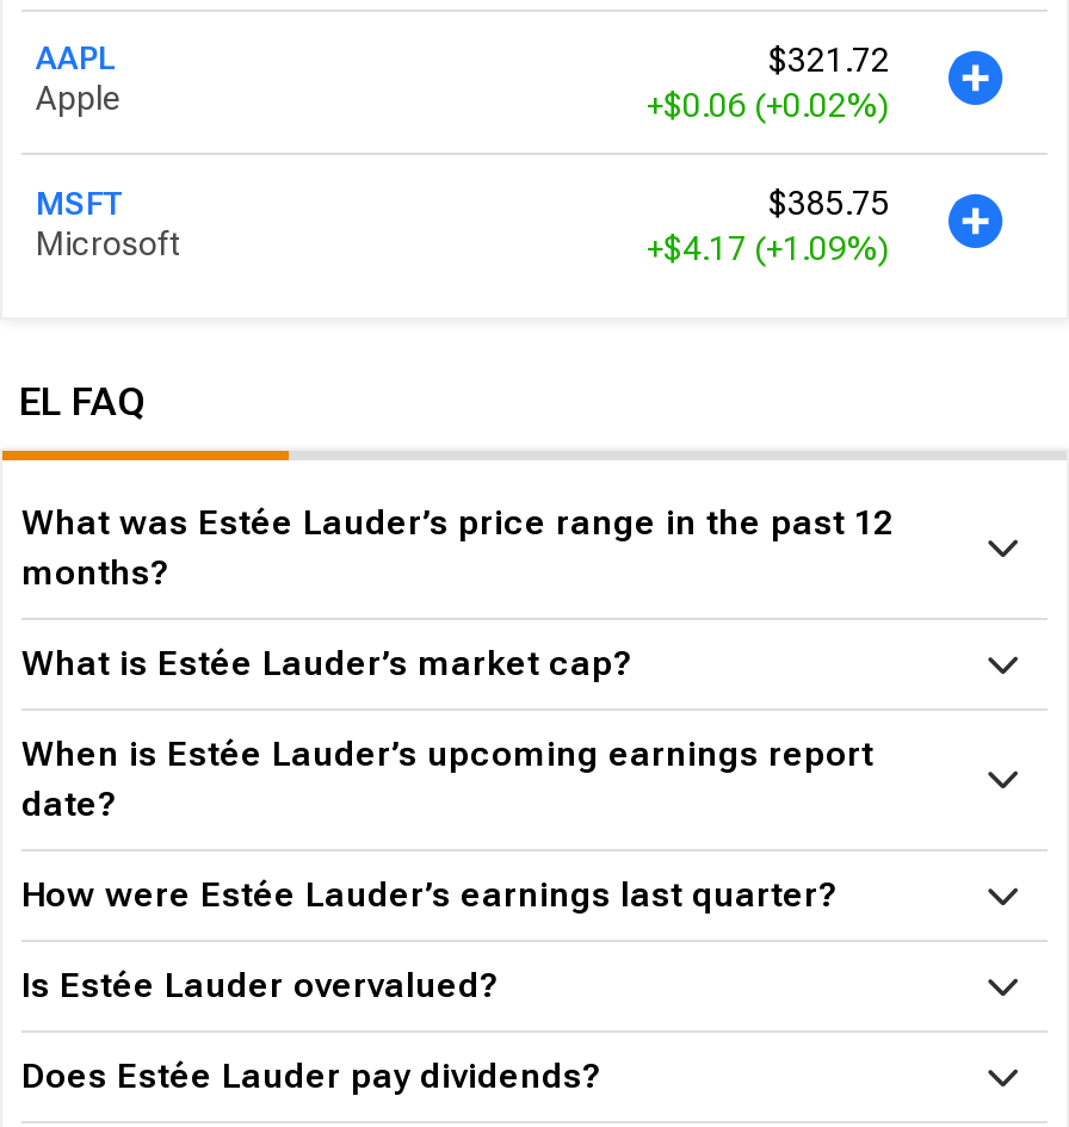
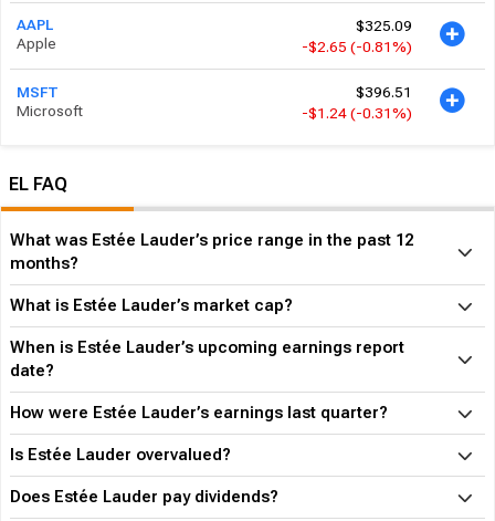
- $321.72
+ $325.09

- +$0.06 (+0.02%)
+ -$2.65 (-0.81%)

- $385.75
+ $396.51

- +$4.17 (+1.09%)
+ -$1.24 (-0.31%)
